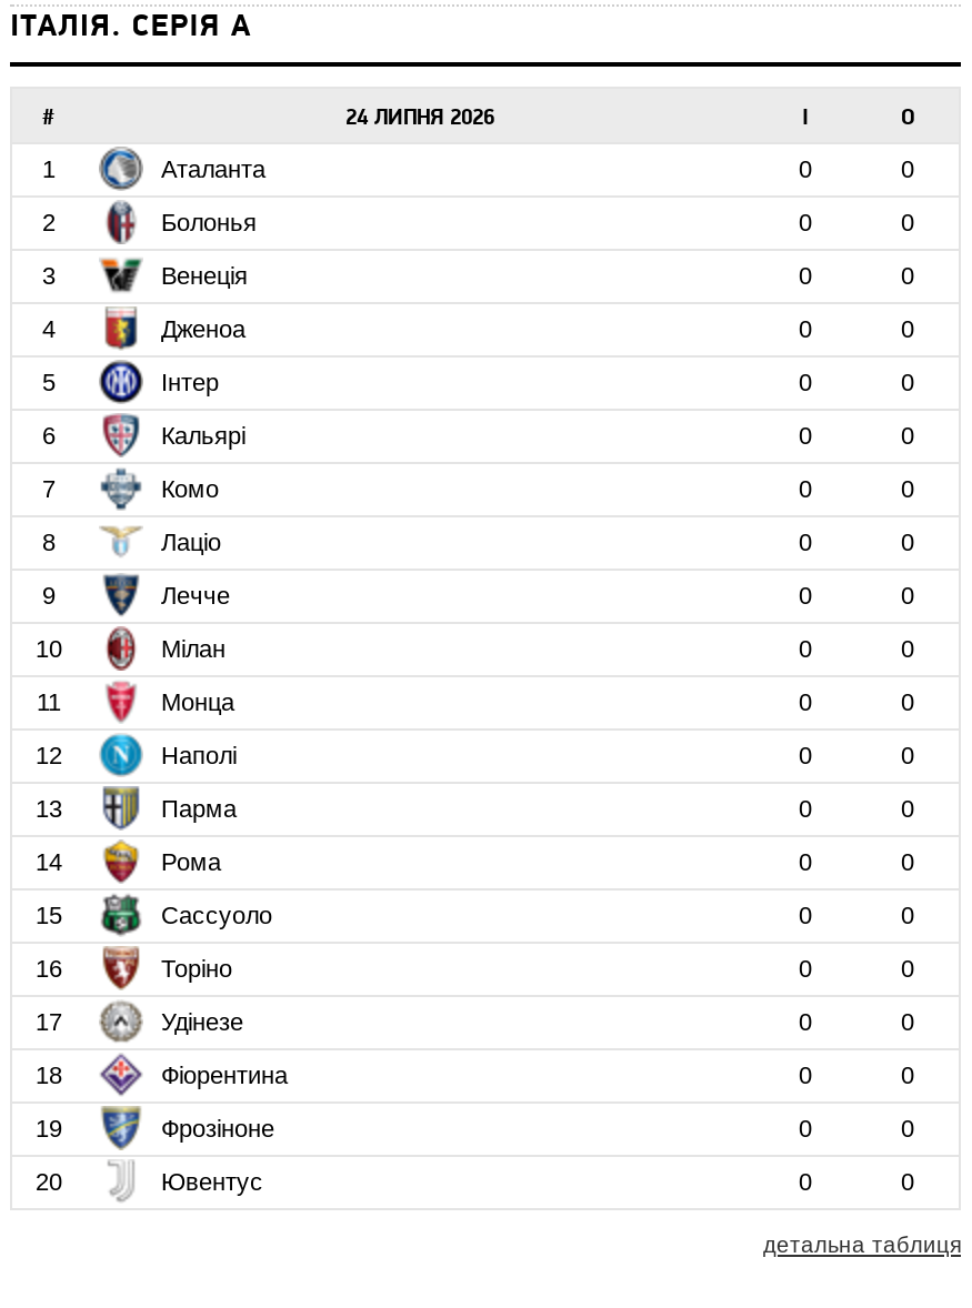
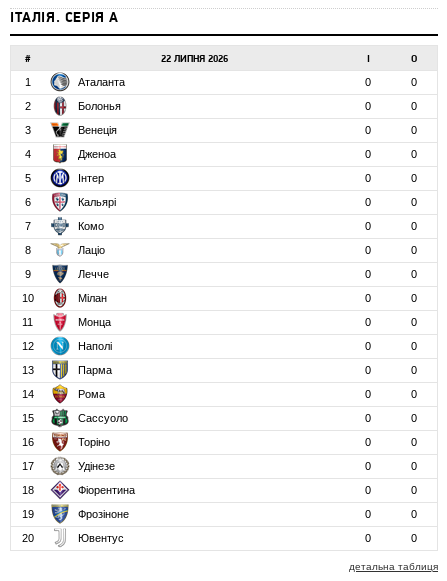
- 24 ЛИПНЯ 2026
+ 22 ЛИПНЯ 2026
